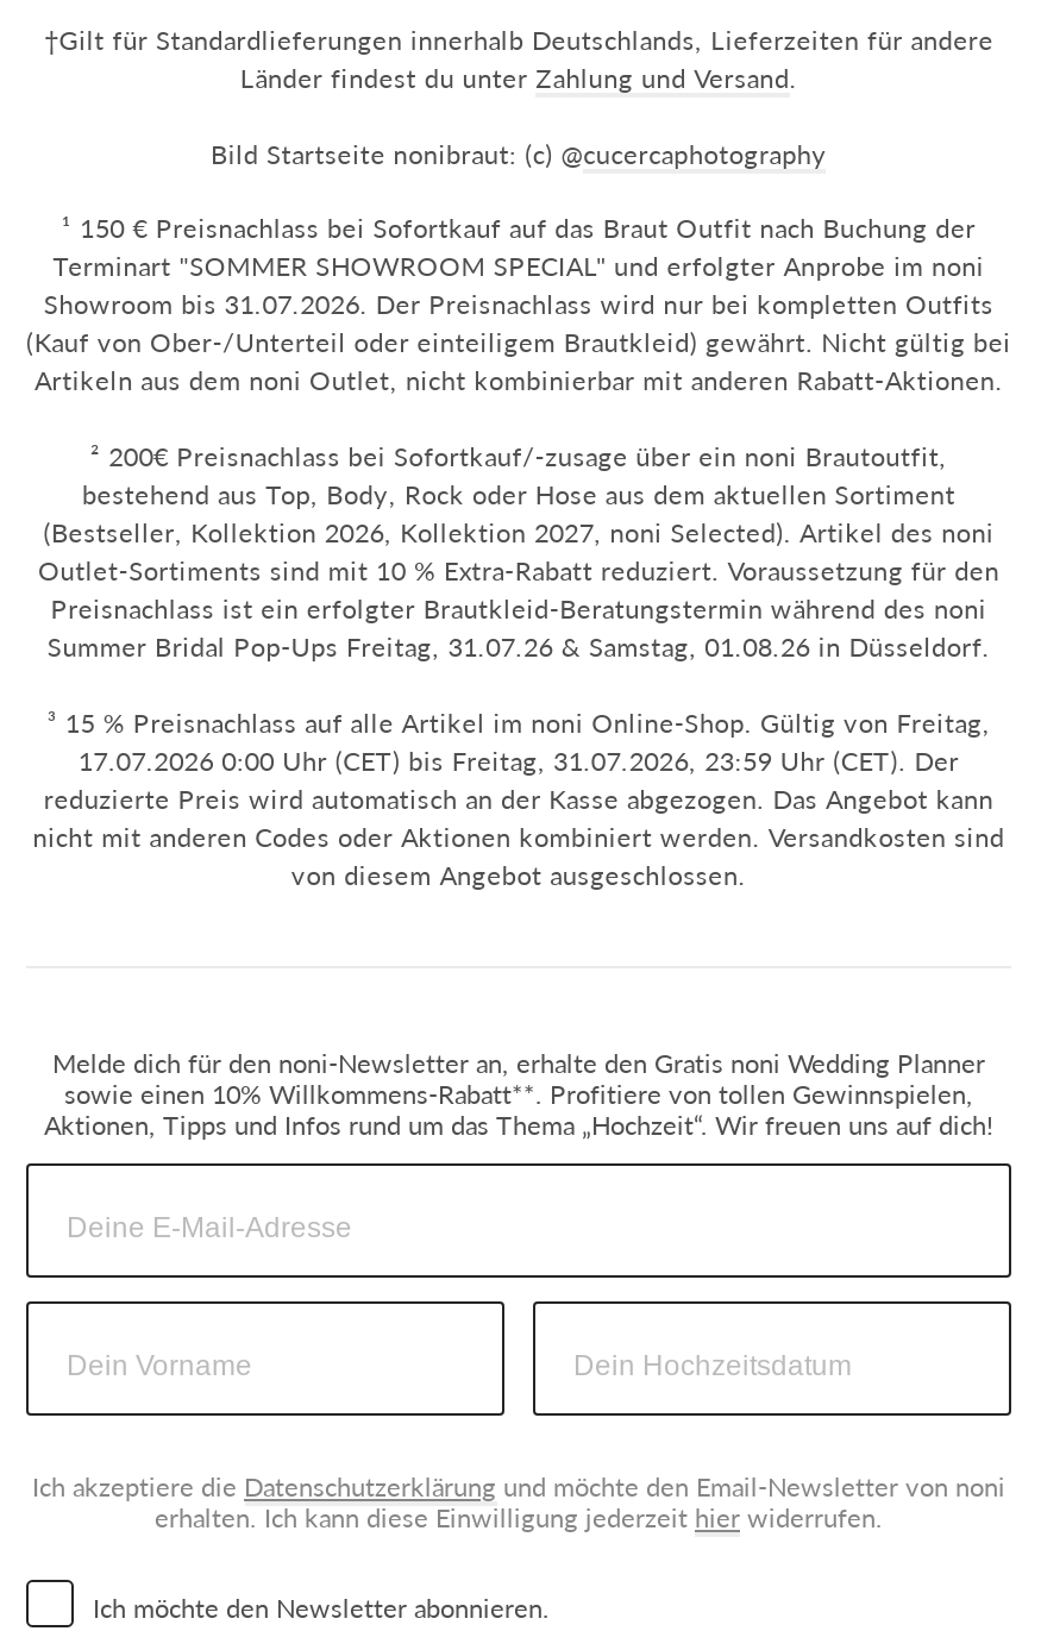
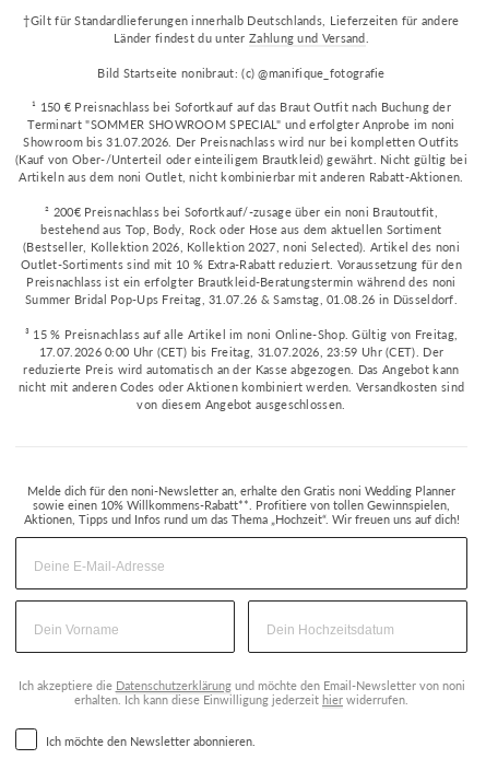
- Bild Startseite nonibraut: (c) @cucercaphotography
+ Bild Startseite nonibraut: (c) @manifique_fotografie
